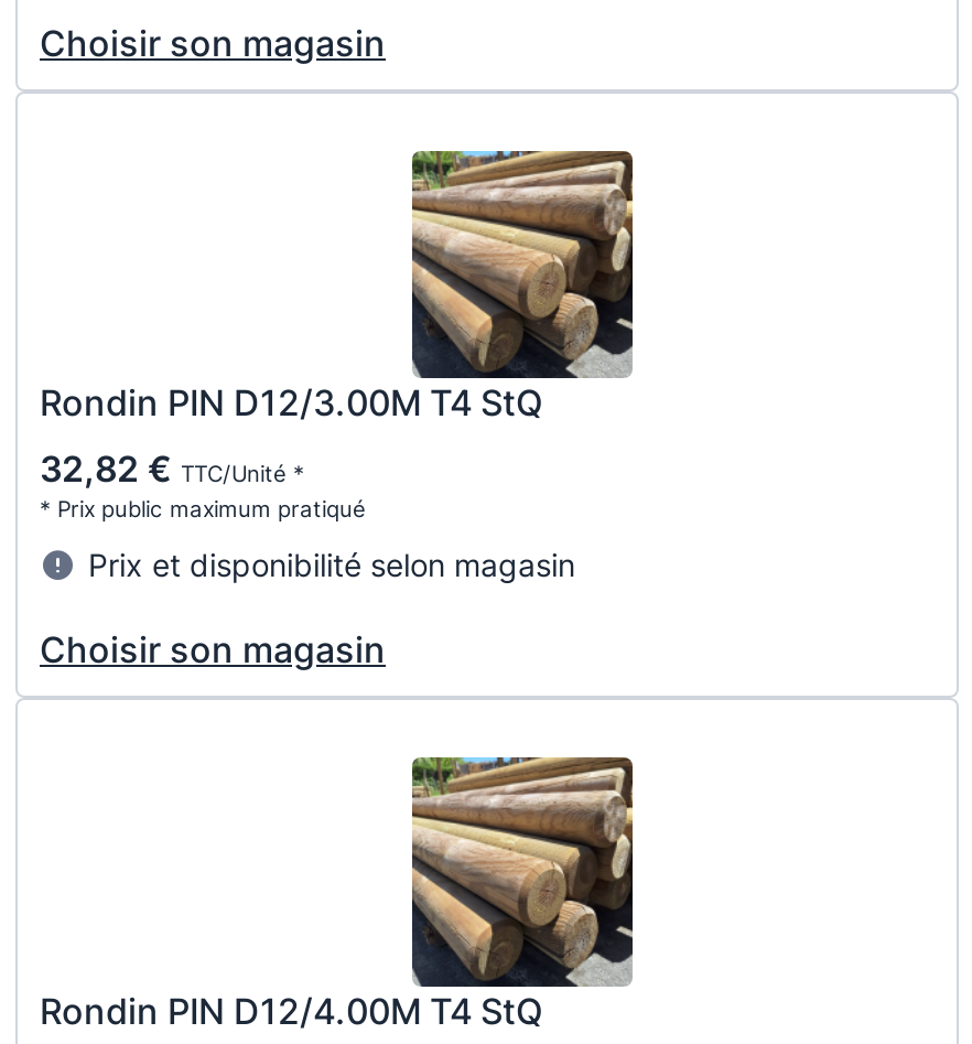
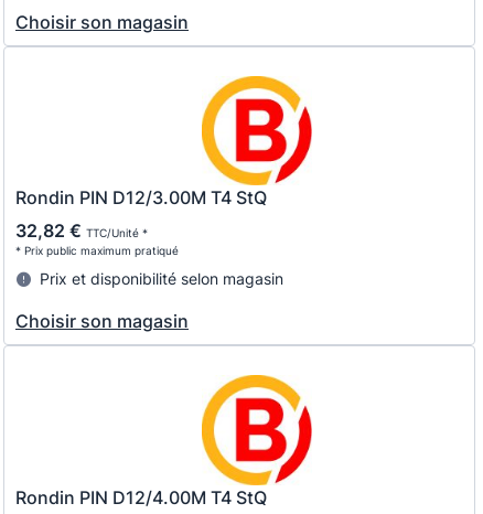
- [image]
+ [image]

- [image]
+ [image]
